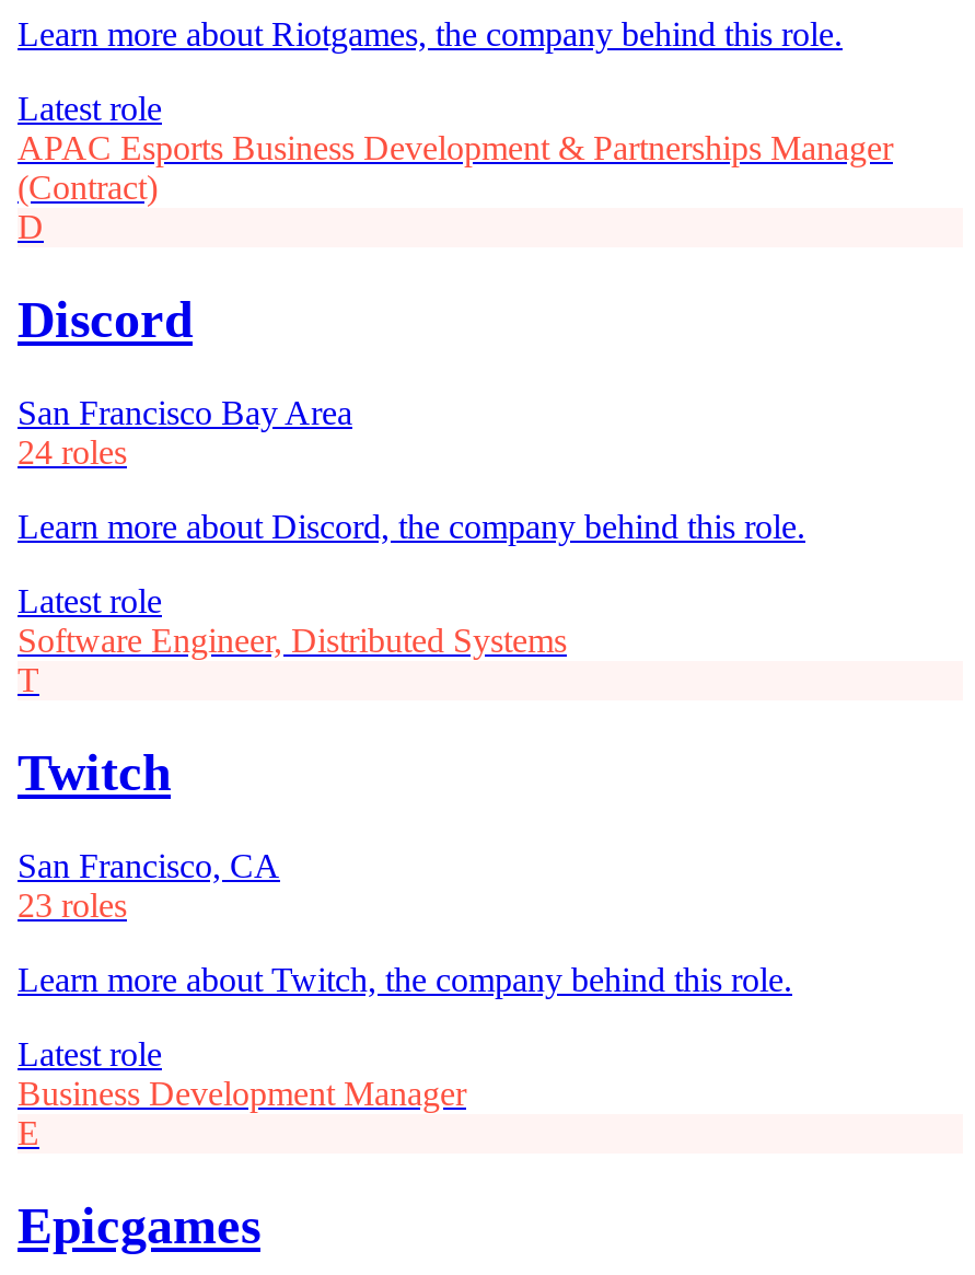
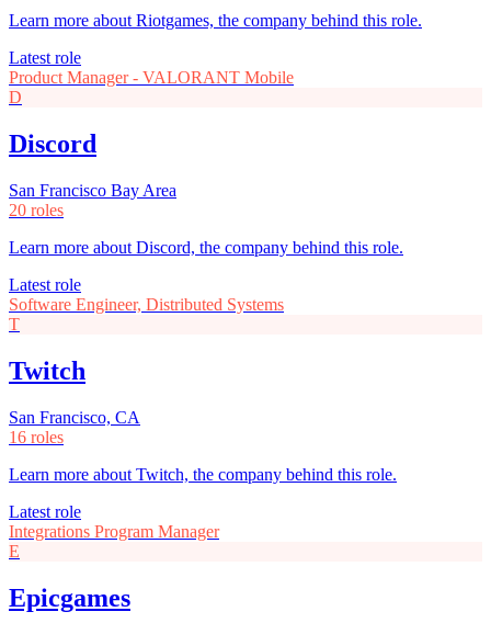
- APAC Esports Business Development & Partnerships Manager
- (Contract)
+ Product Manager - VALORANT Mobile

- 24 roles
+ 20 roles

- 23 roles
+ 16 roles

- Business Development Manager
+ Integrations Program Manager
